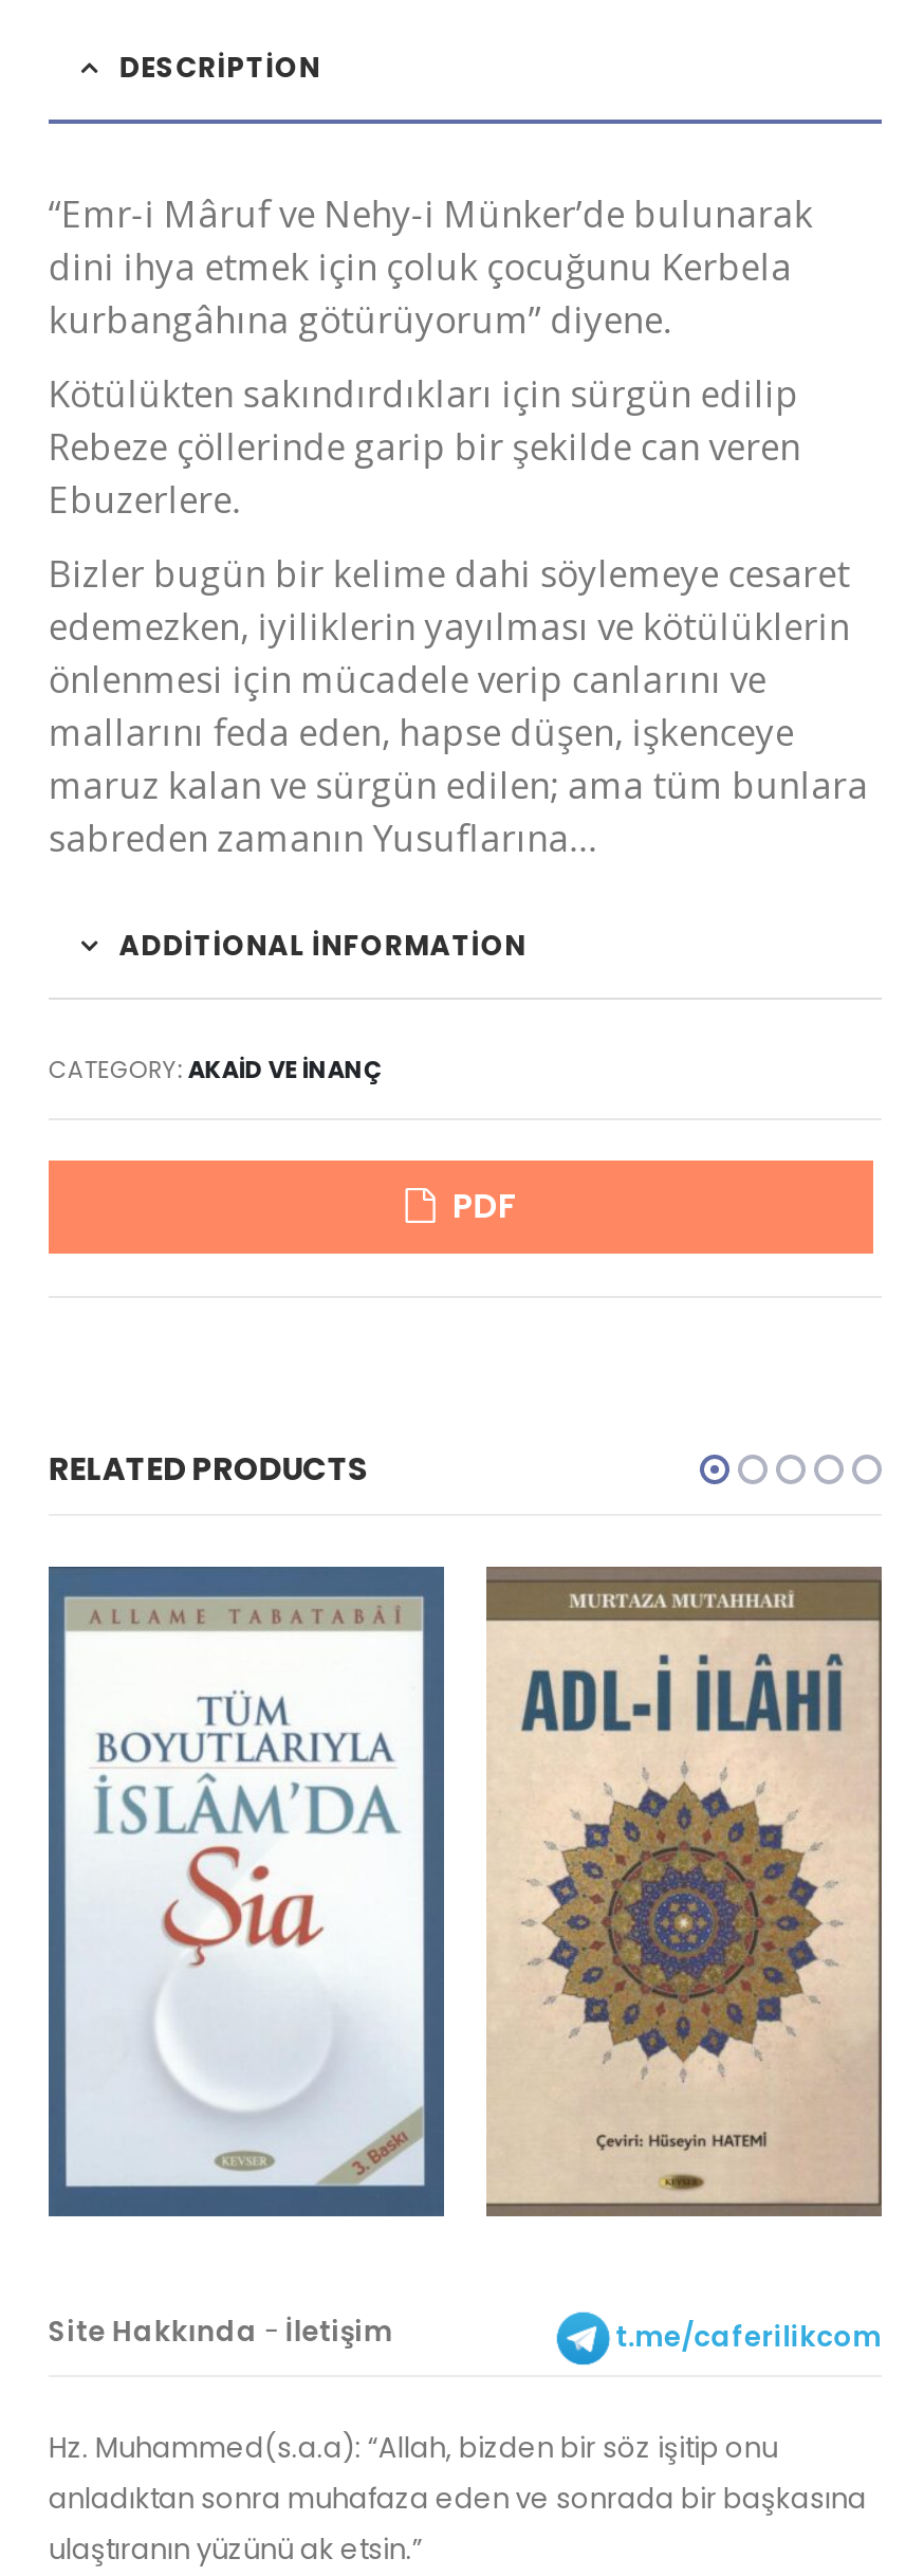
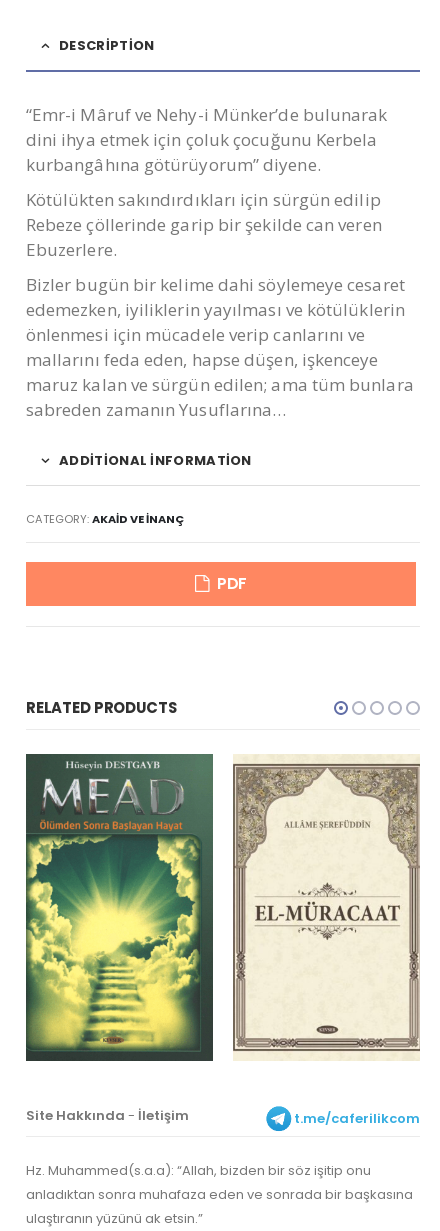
- [image]
+ [image]

- [image]
+ [image]
